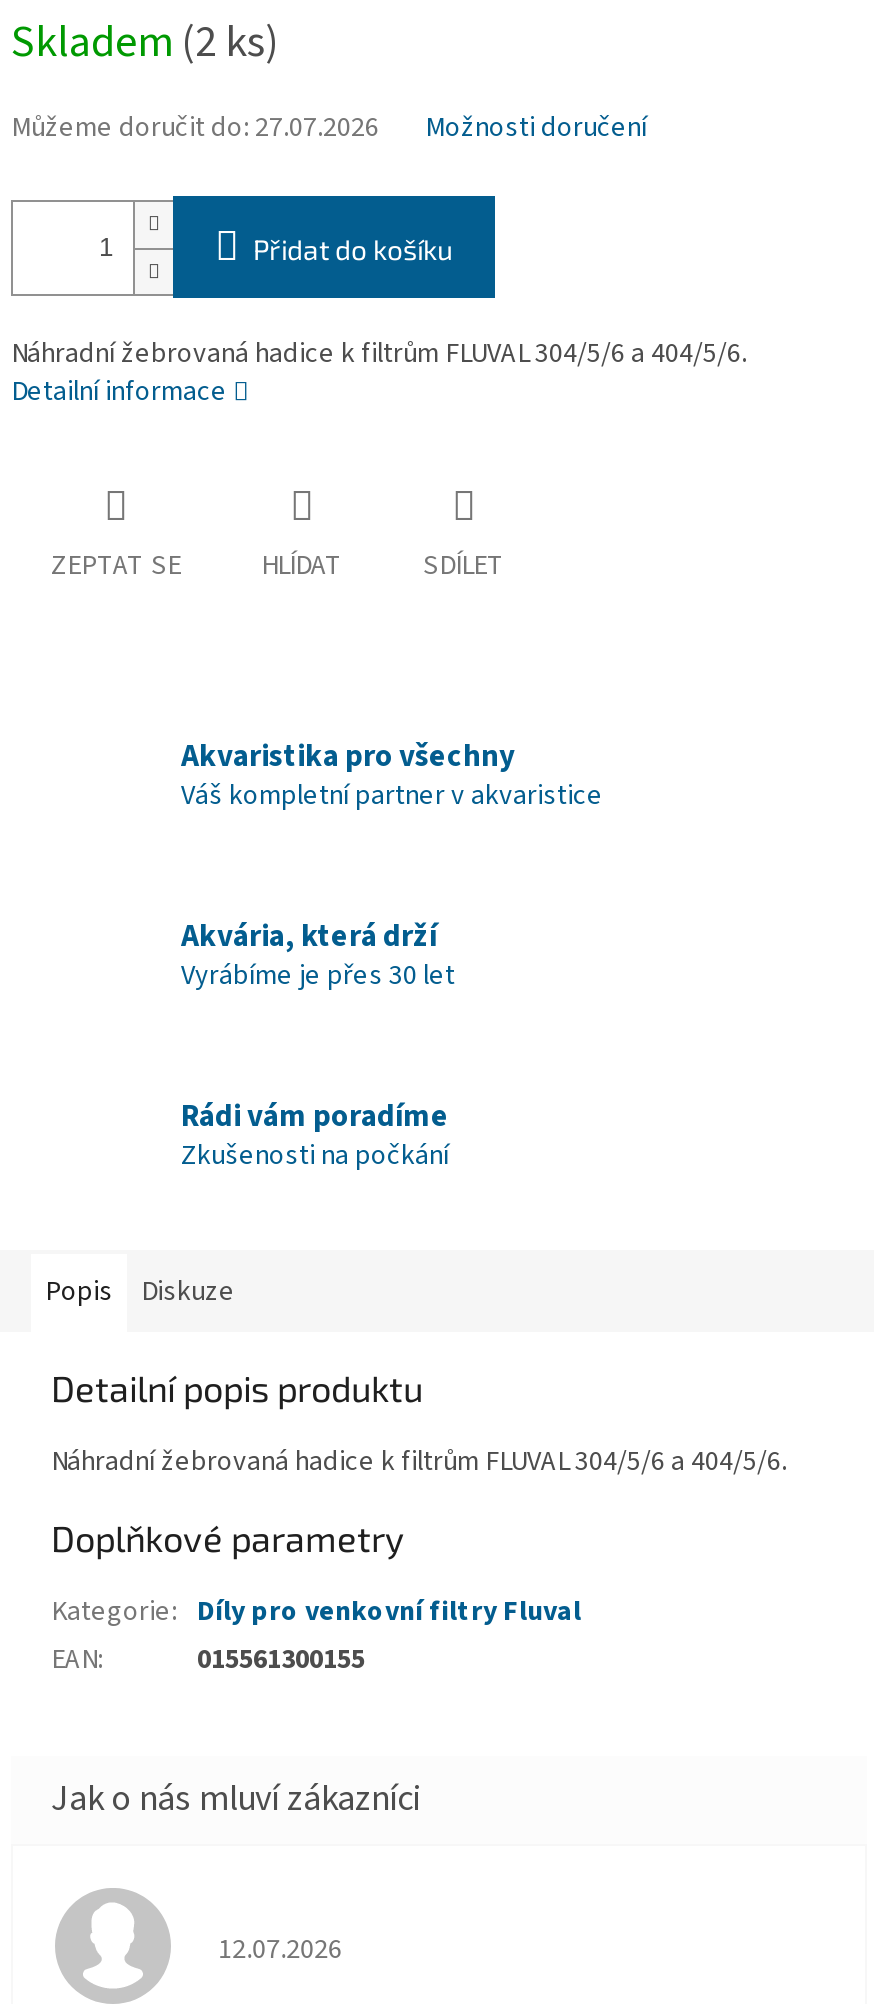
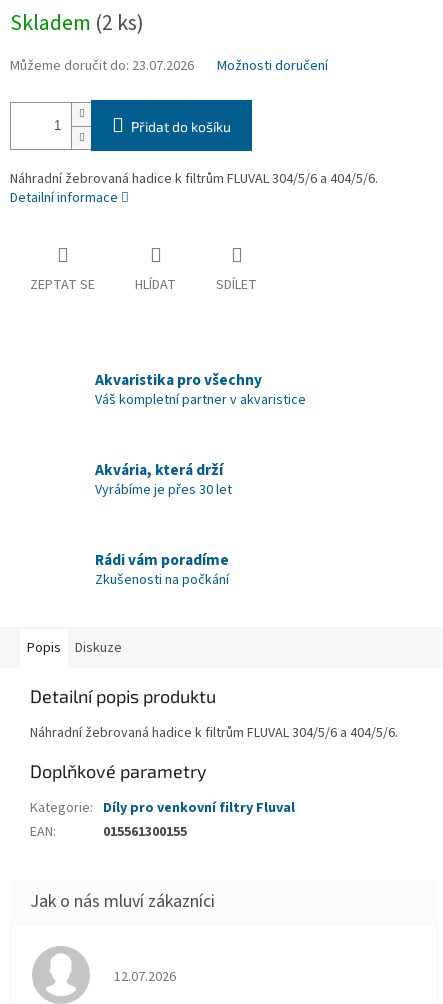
- Můžeme doručit do: 27.07.2026
+ Můžeme doručit do: 23.07.2026
